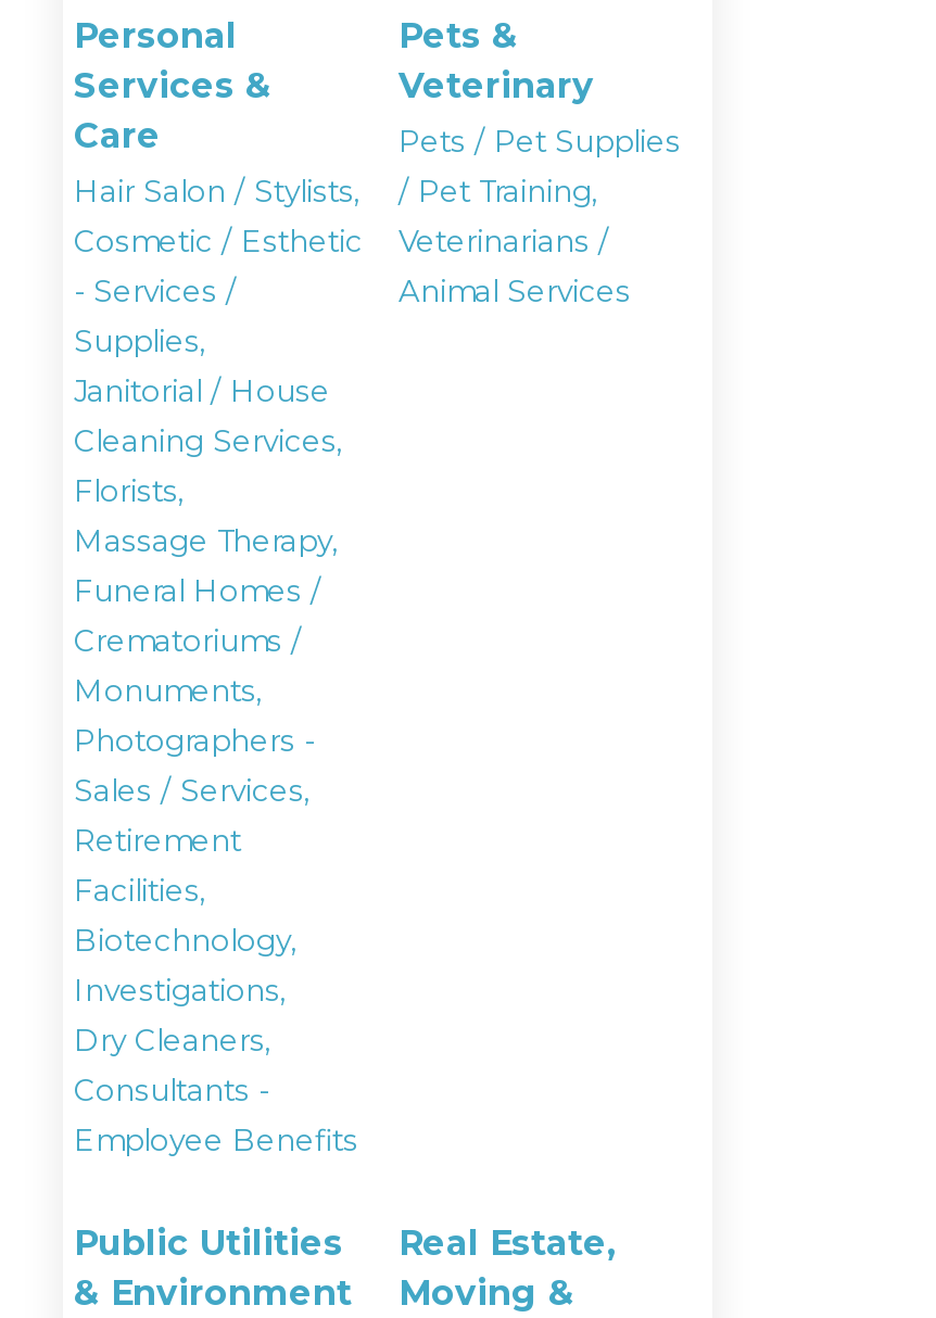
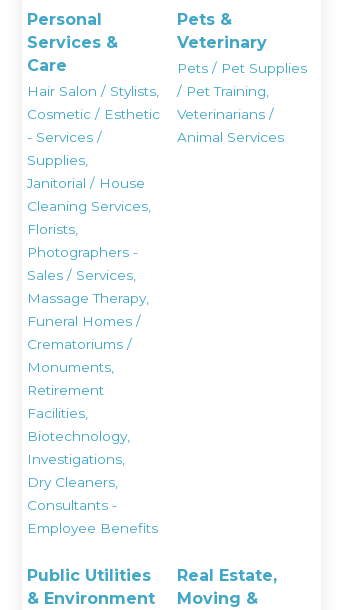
moved down: Massage Therapy, | Funeral Homes / | Crematoriums / | Monuments,

moved up: Photographers - | Sales / Services,
